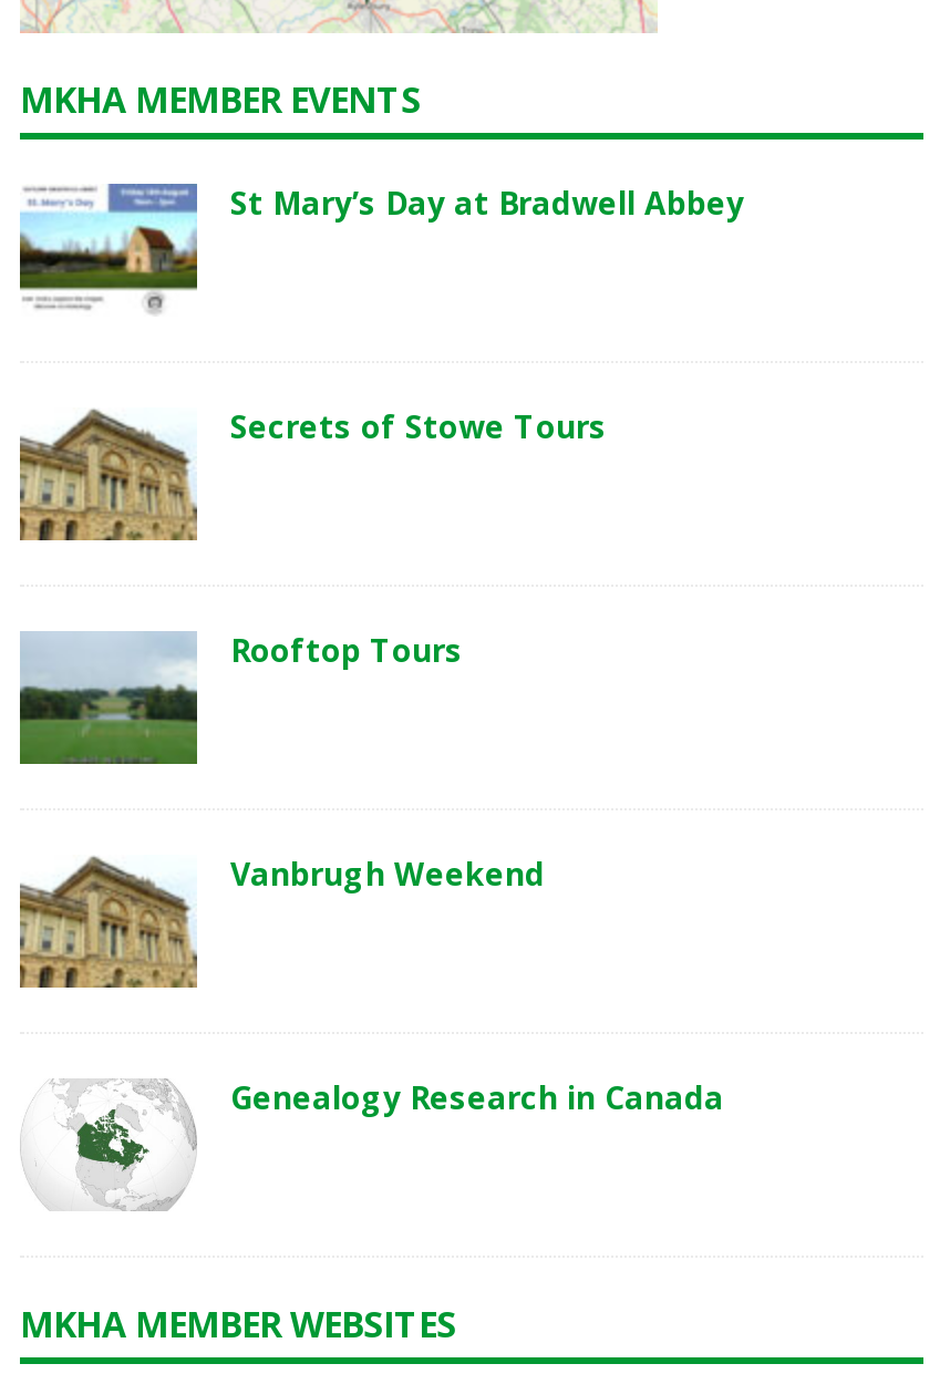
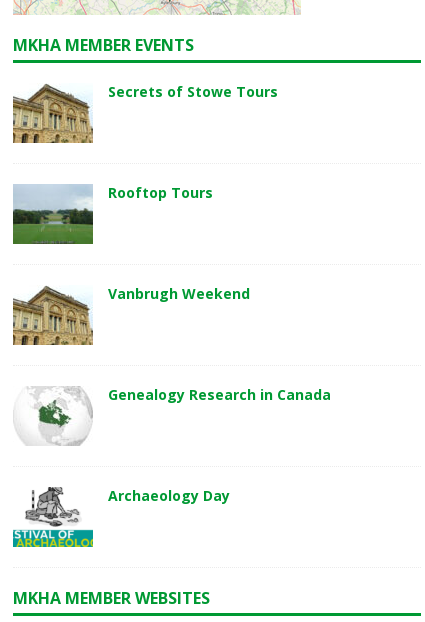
- [image]
- St Mary’s Day at Bradwell Abbey

moved up: [image] | Secrets of Stowe Tours | Rooftop Tours | Vanbrugh Weekend | Genealogy Research in Canada

moved up: [image]

+ [image]
+ Archaeology Day
